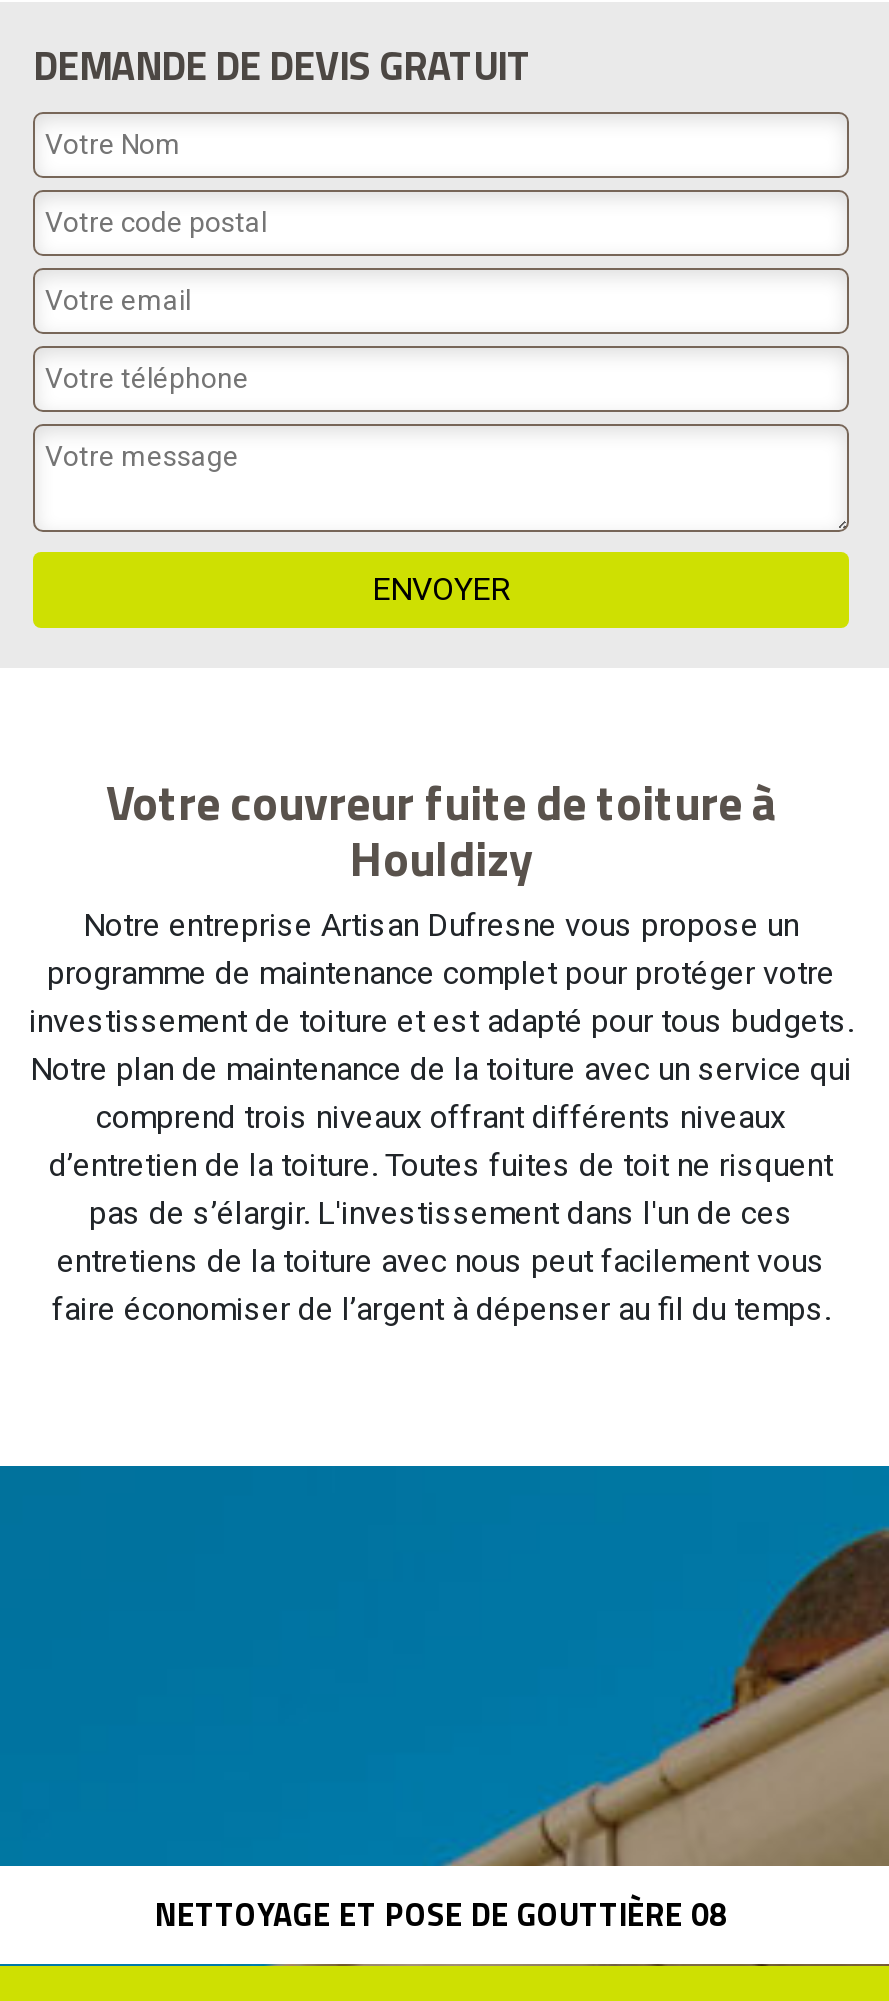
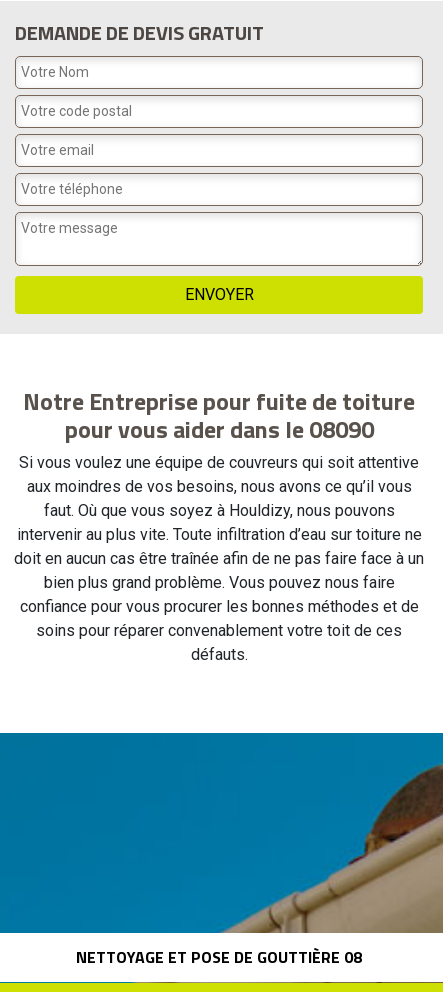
- Votre couvreur fuite de toiture à
- Houldizy
- Notre entreprise Artisan Dufresne vous propose un
- programme de maintenance complet pour protéger votre
- investissement de toiture et est adapté pour tous budgets.
- Notre plan de maintenance de la toiture avec un service qui
- comprend trois niveaux offrant différents niveaux
- d’entretien de la toiture. Toutes fuites de toit ne risquent
- pas de s’élargir. L'investissement dans l'un de ces
- entretiens de la toiture avec nous peut facilement vous
- faire économiser de l’argent à dépenser au fil du temps.
+ Notre Entreprise pour fuite de toiture
+ pour vous aider dans le 08090
+ Si vous voulez une équipe de couvreurs qui soit attentive
+ aux moindres de vos besoins, nous avons ce qu’il vous
+ faut. Où que vous soyez à Houldizy, nous pouvons
+ intervenir au plus vite. Toute infiltration d’eau sur toiture ne
+ doit en aucun cas être traînée afin de ne pas faire face à un
+ bien plus grand problème. Vous pouvez nous faire
+ confiance pour vous procurer les bonnes méthodes et de
+ soins pour réparer convenablement votre toit de ces
+ défauts.
